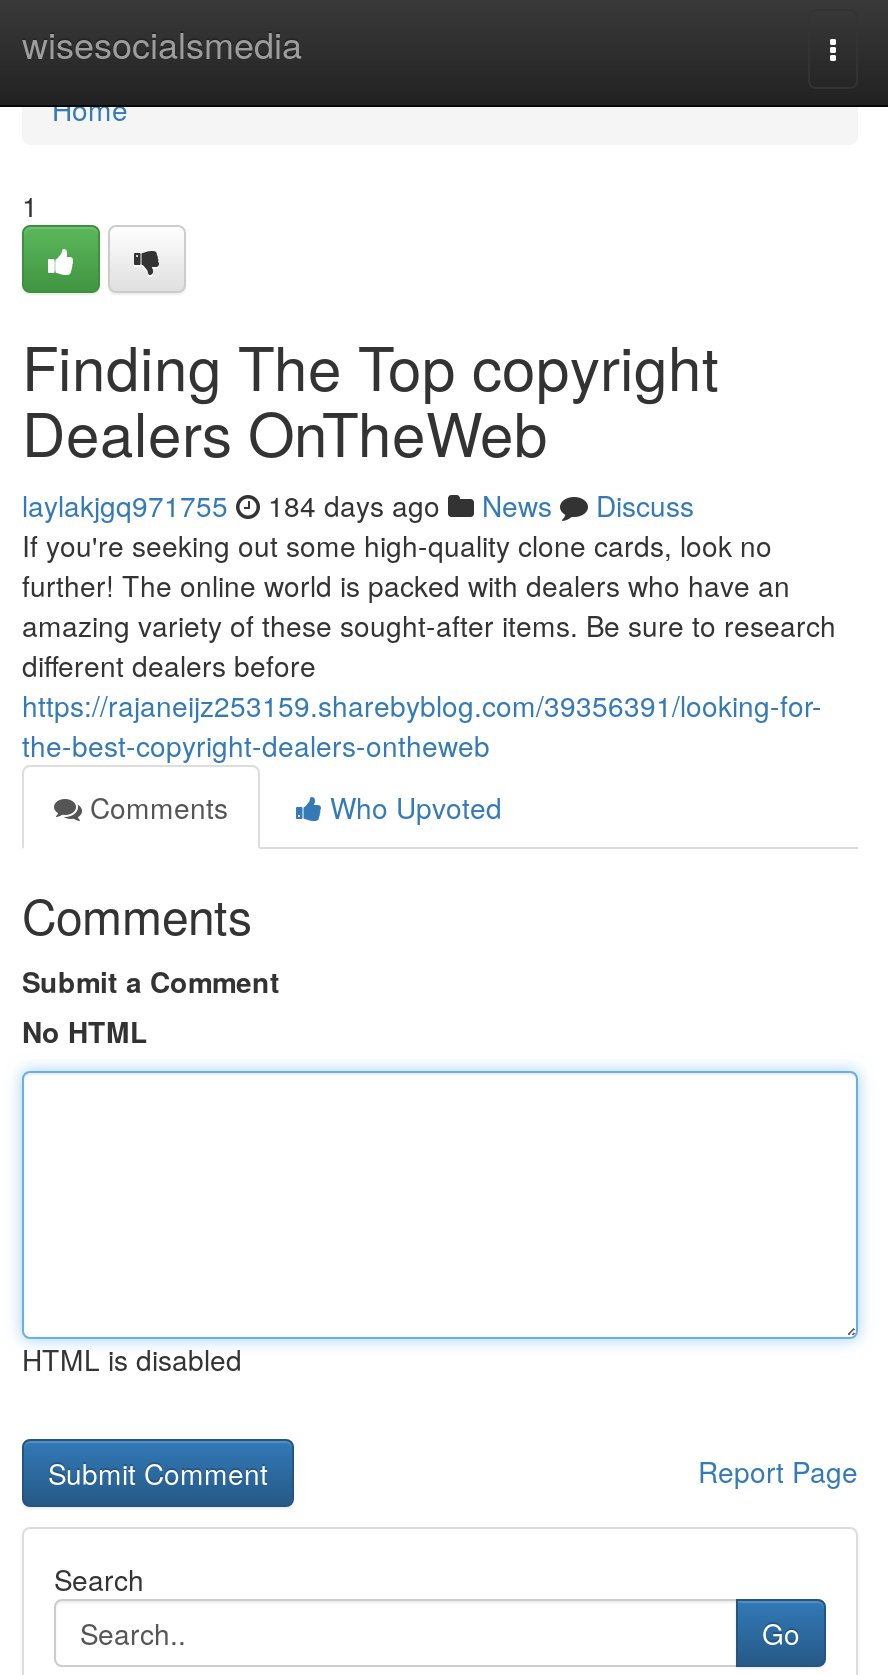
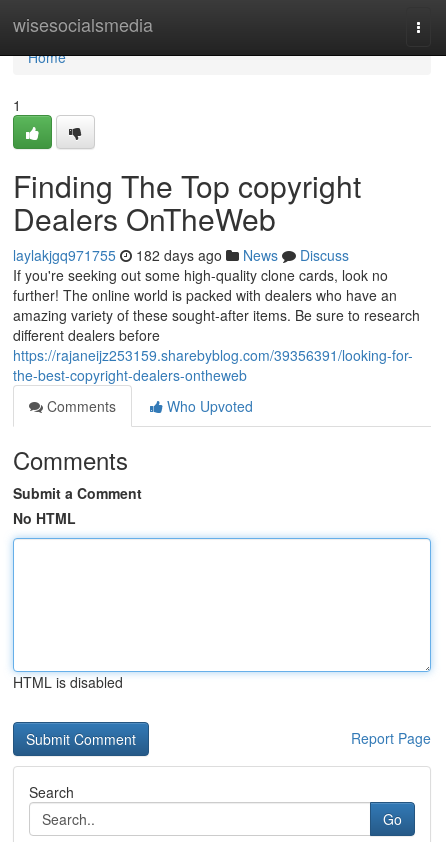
- laylakjgq971755 184 days ago News Discuss
+ laylakjgq971755 182 days ago News Discuss
